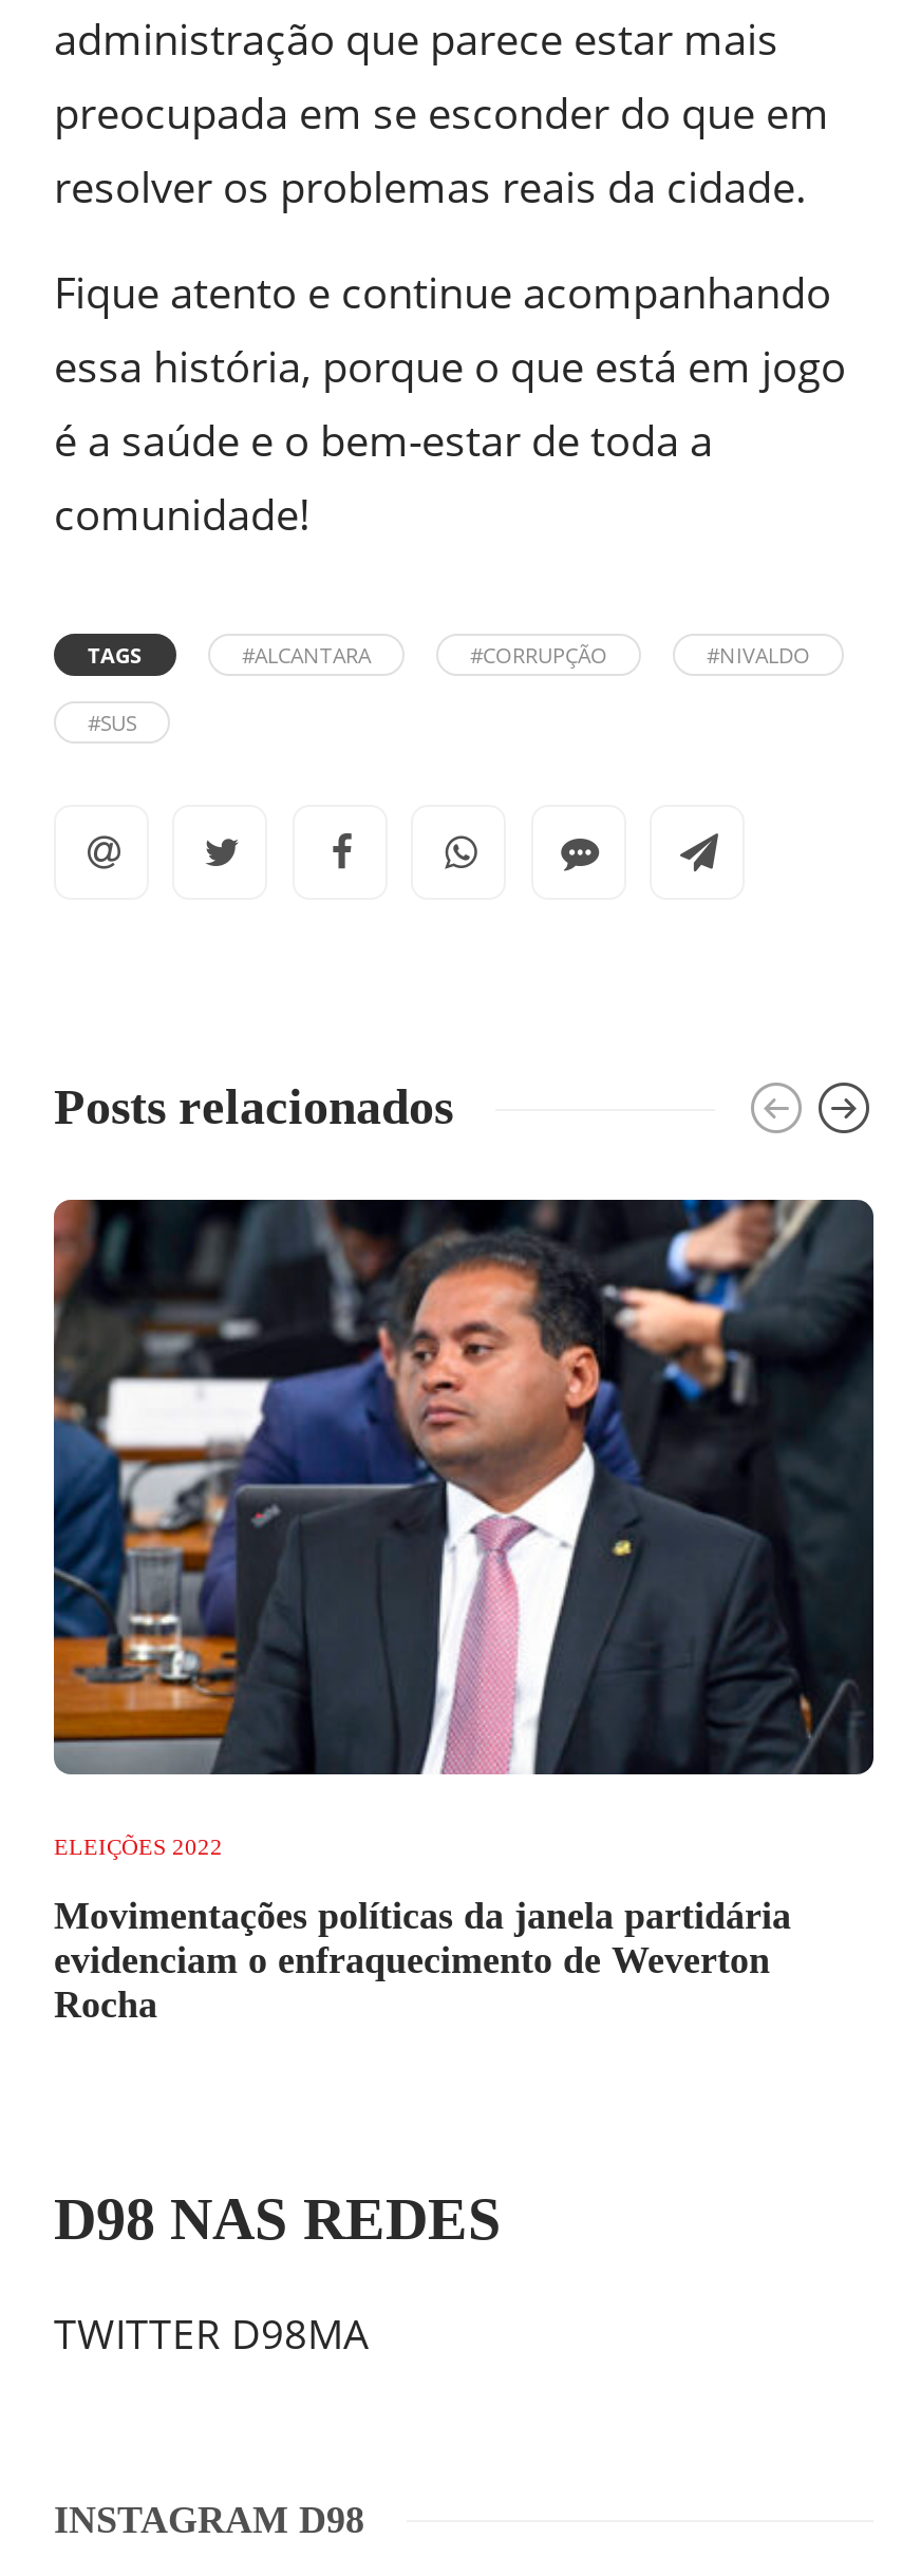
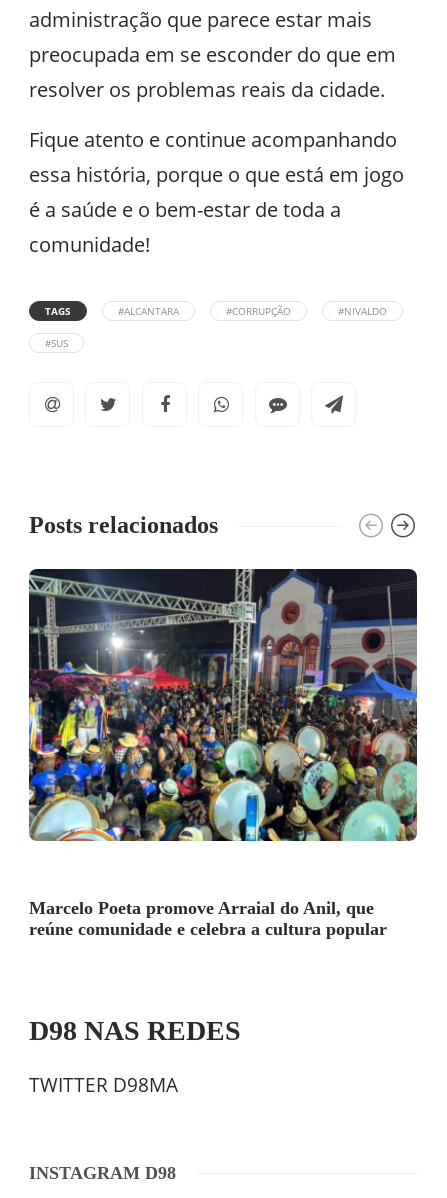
- [image]
+ [image]

- ELEIÇÕES 2022
- Movimentações políticas da janela partidária
- evidenciam o enfraquecimento de Weverton
- Rocha
+ Marcelo Poeta promove Arraial do Anil, que
+ reúne comunidade e celebra a cultura popular
